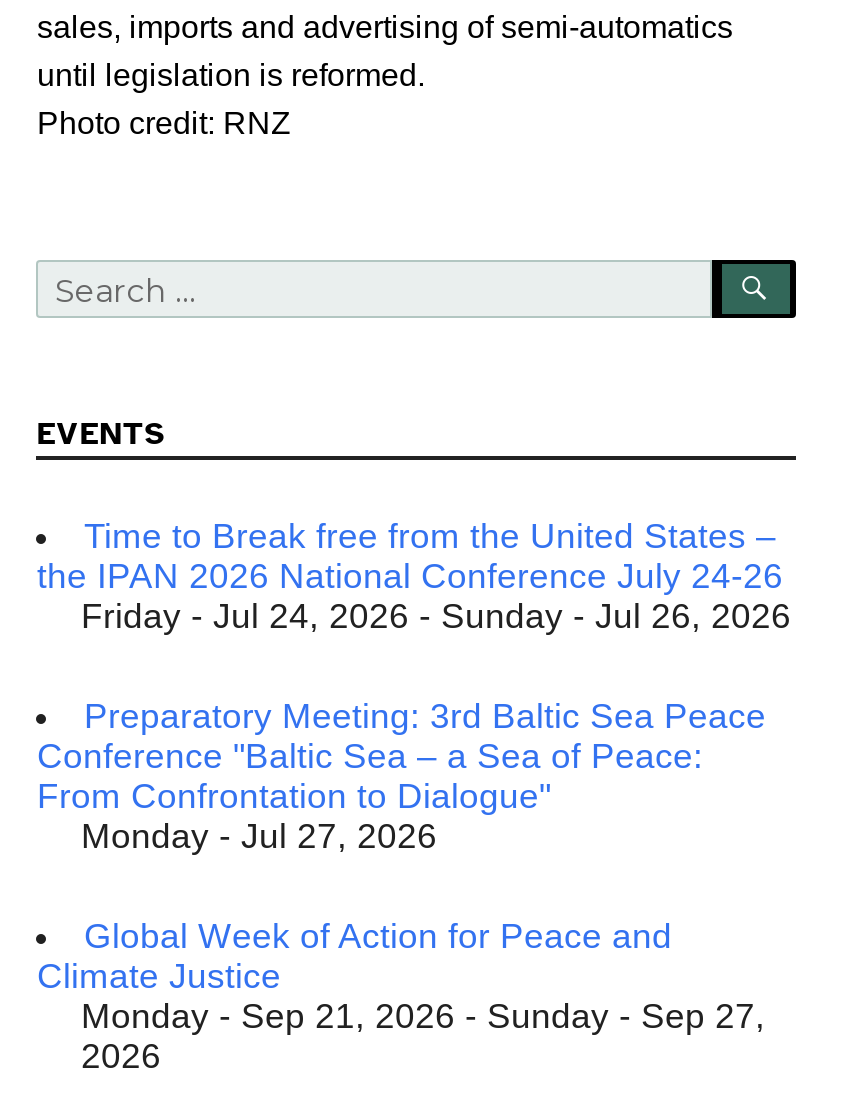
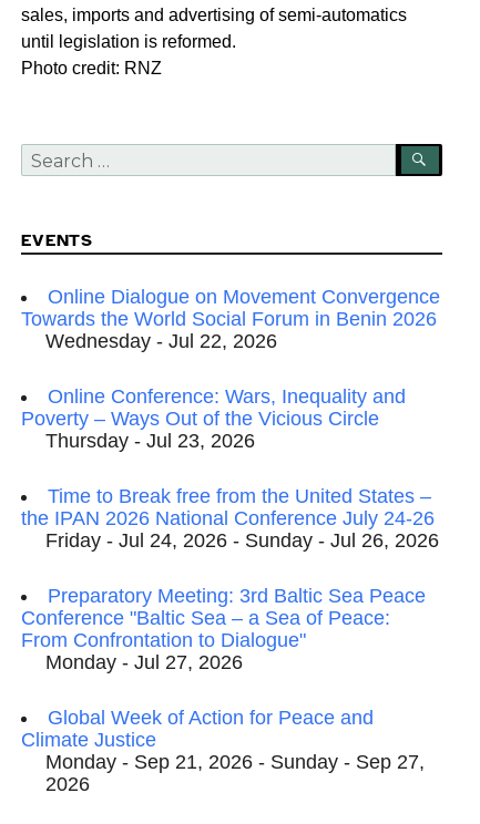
+ Online Dialogue on Movement Convergence
+ Towards the World Social Forum in Benin 2026
+ Wednesday - Jul 22, 2026
+ Online Conference: Wars, Inequality and
+ Poverty – Ways Out of the Vicious Circle
+ Thursday - Jul 23, 2026
